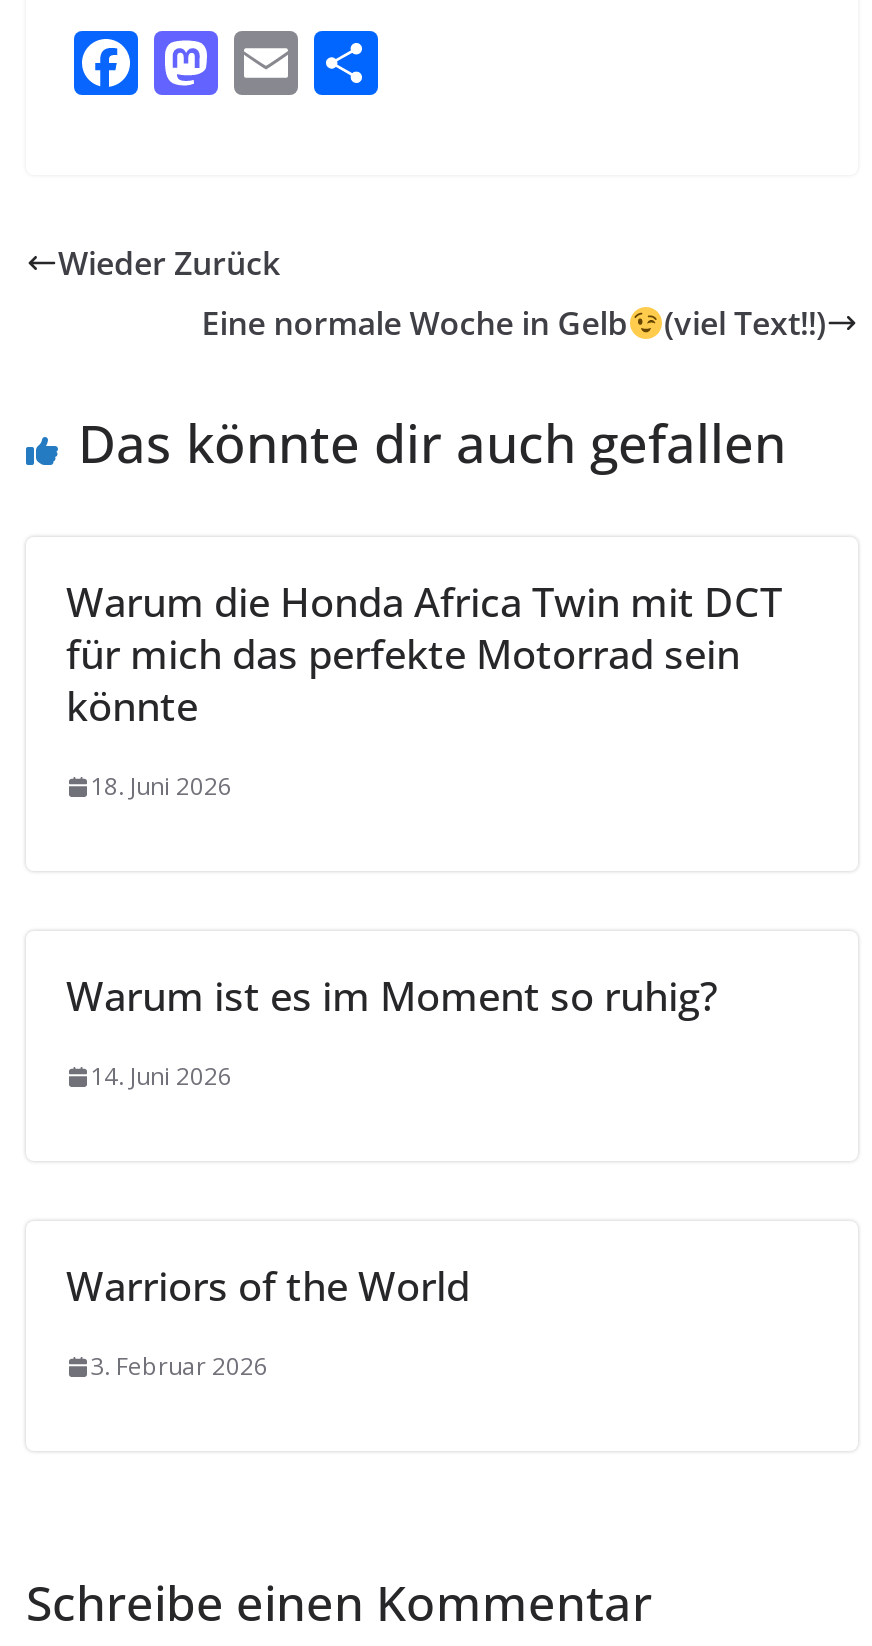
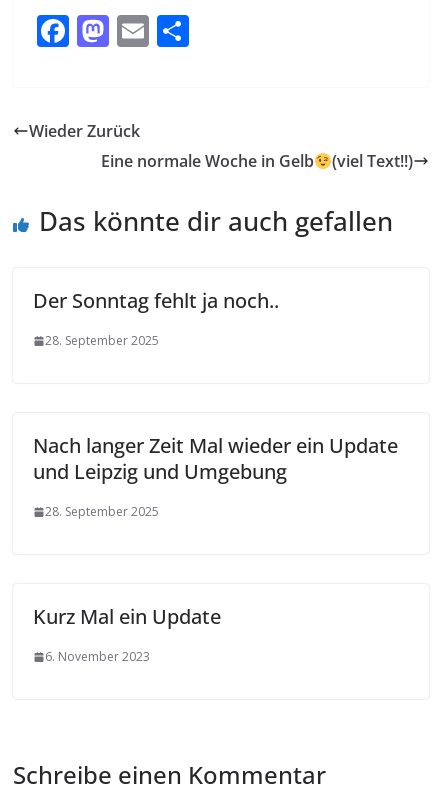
- Warum die Honda Africa Twin mit DCT
- für mich das perfekte Motorrad sein
- könnte
+ Der Sonntag fehlt ja noch..

- 18. Juni 2026
+ 28. September 2025

- Warum ist es im Moment so ruhig?
+ Nach langer Zeit Mal wieder ein Update
+ und Leipzig und Umgebung

- 14. Juni 2026
+ 28. September 2025

- Warriors of the World
+ Kurz Mal ein Update

- 3. Februar 2026
+ 6. November 2023
